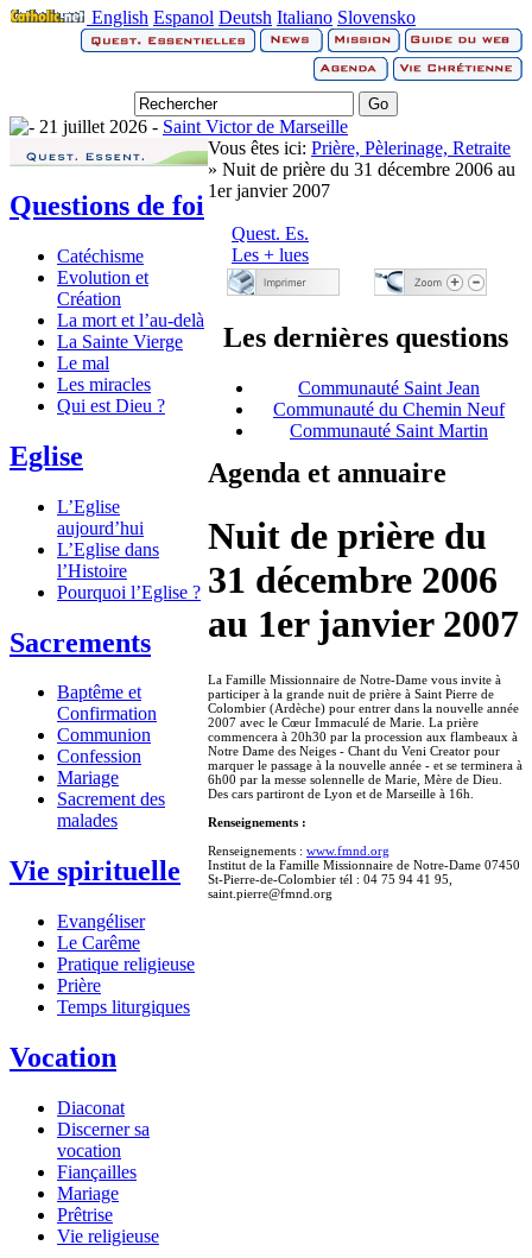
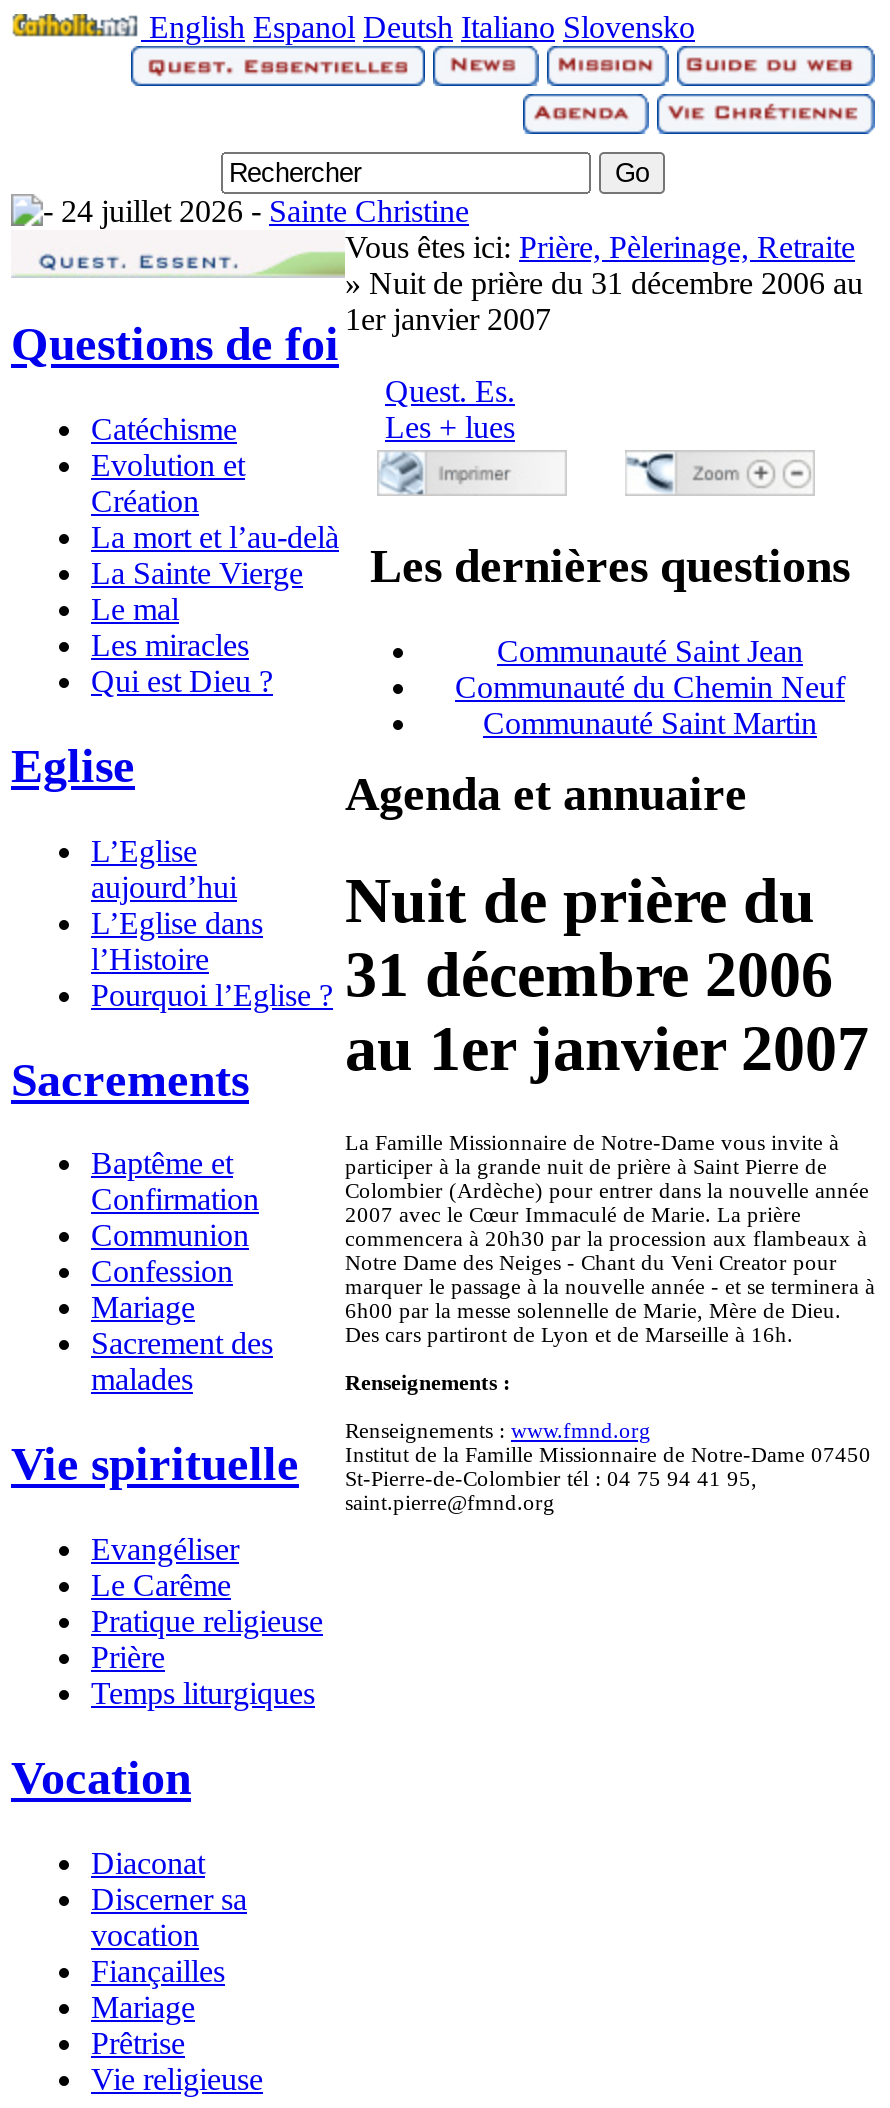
- 21 juillet 2026 -Saint Victor de Marseille
+ 24 juillet 2026 -Sainte Christine
